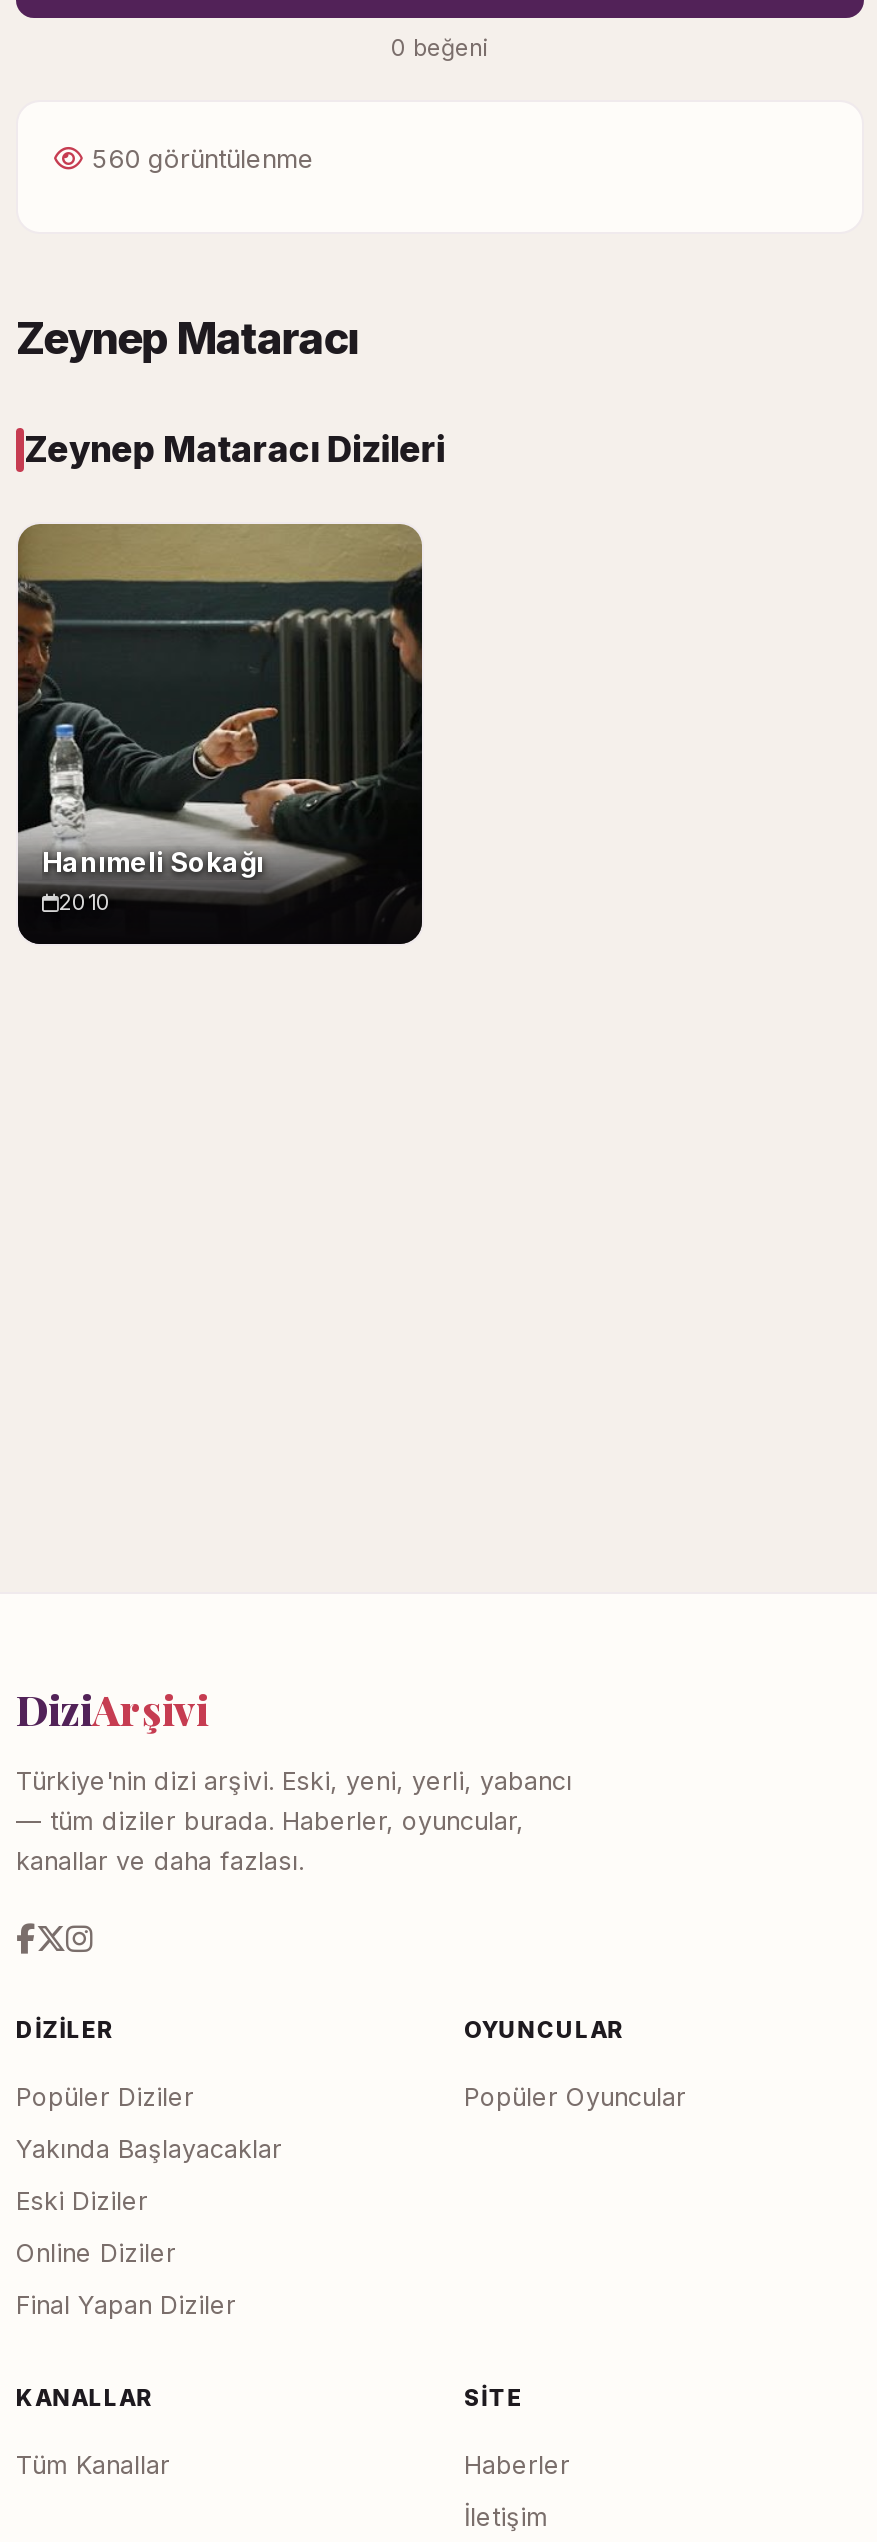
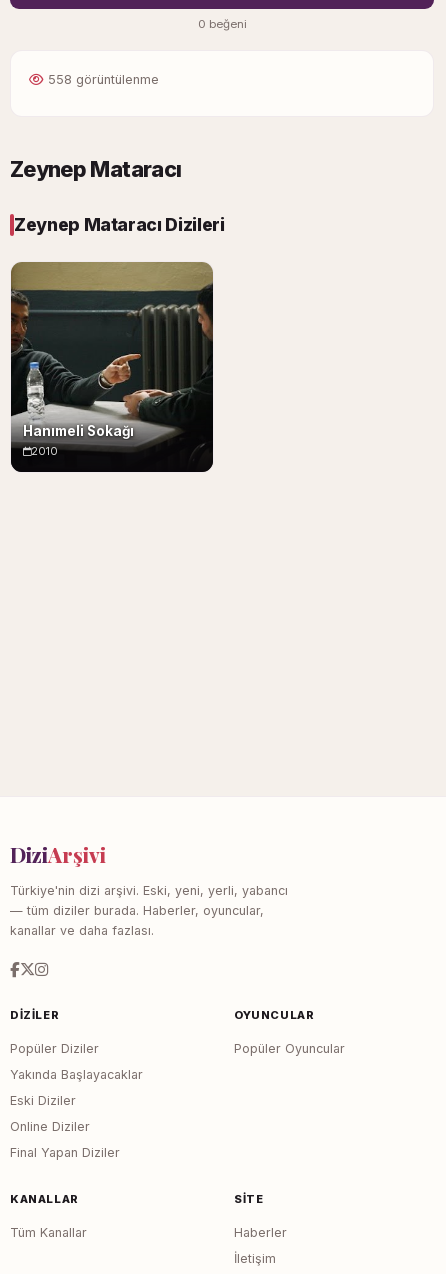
- 560 görüntülenme
+ 558 görüntülenme
